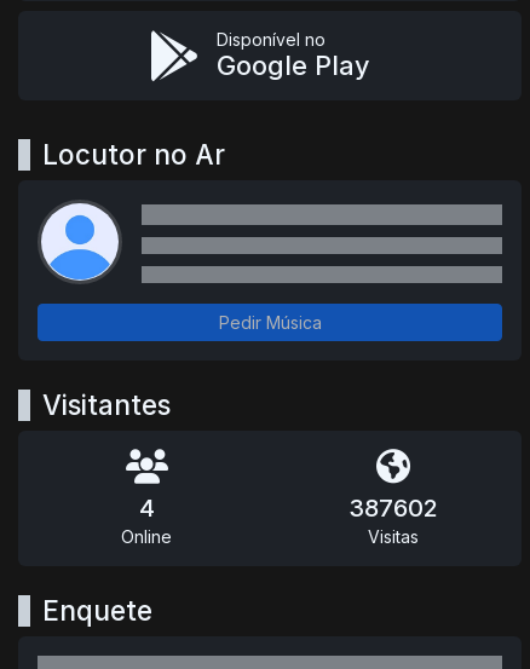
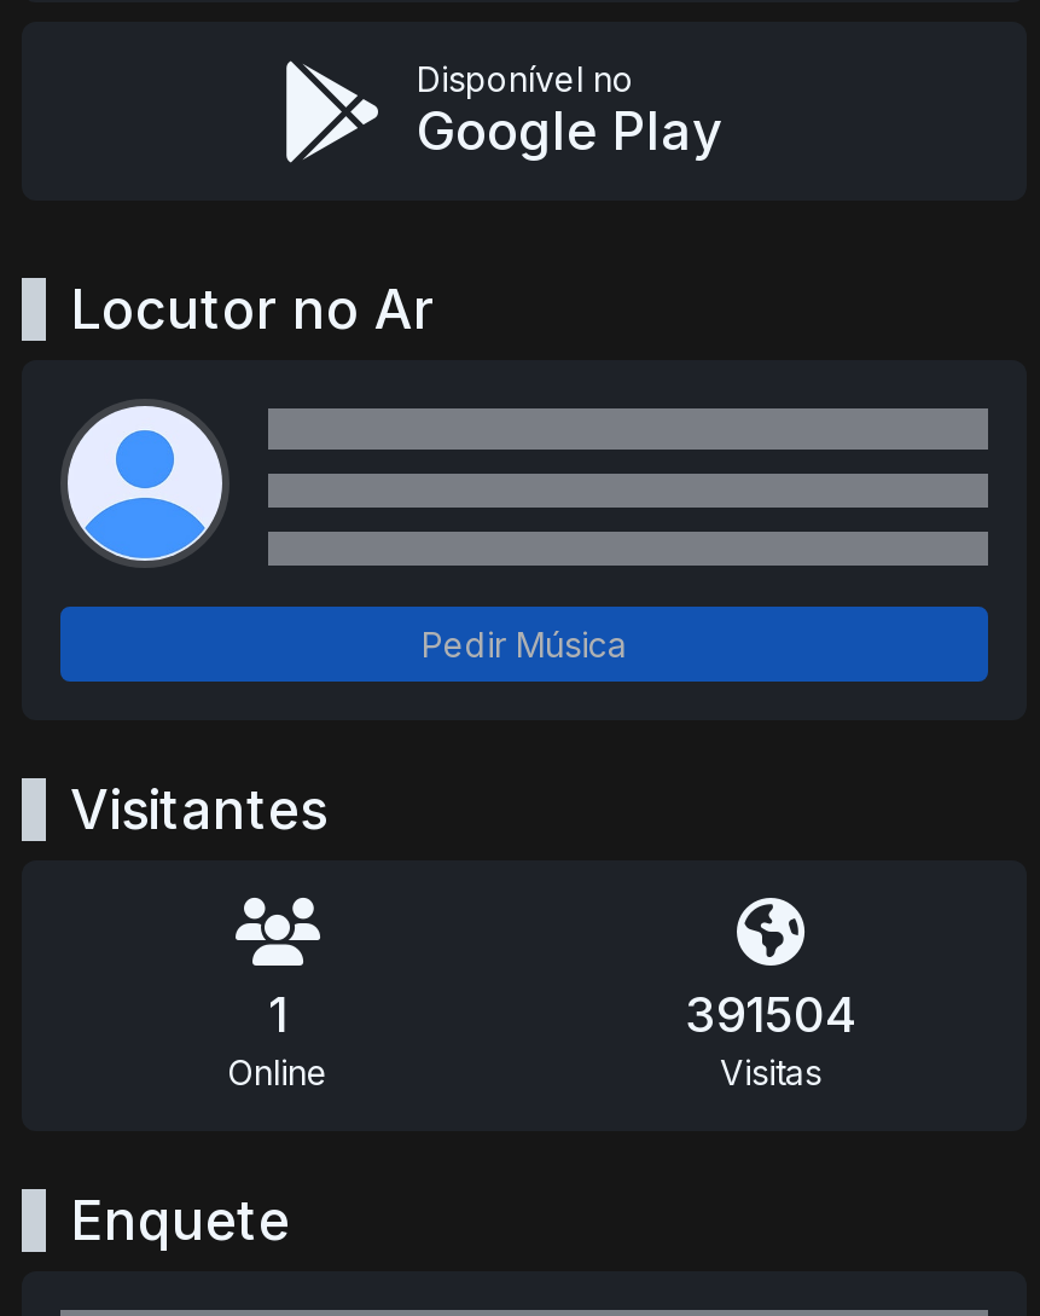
- 4
+ 1

- 387602
+ 391504
